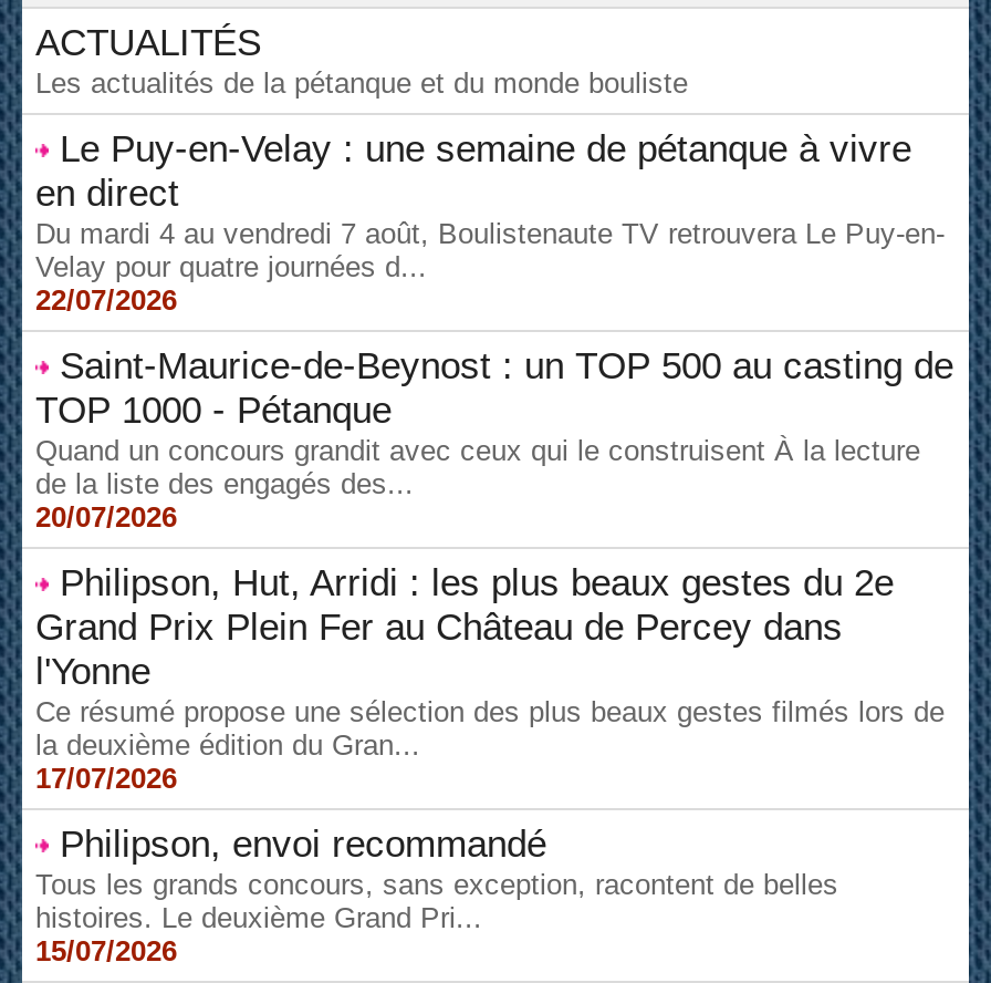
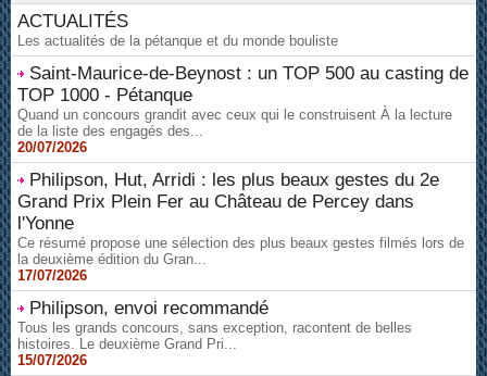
- Le Puy-en-Velay : une semaine de pétanque à vivre
- en direct
- Du mardi 4 au vendredi 7 août, Boulistenaute TV retrouvera Le Puy-en-
- Velay pour quatre journées d...
- 22/07/2026
